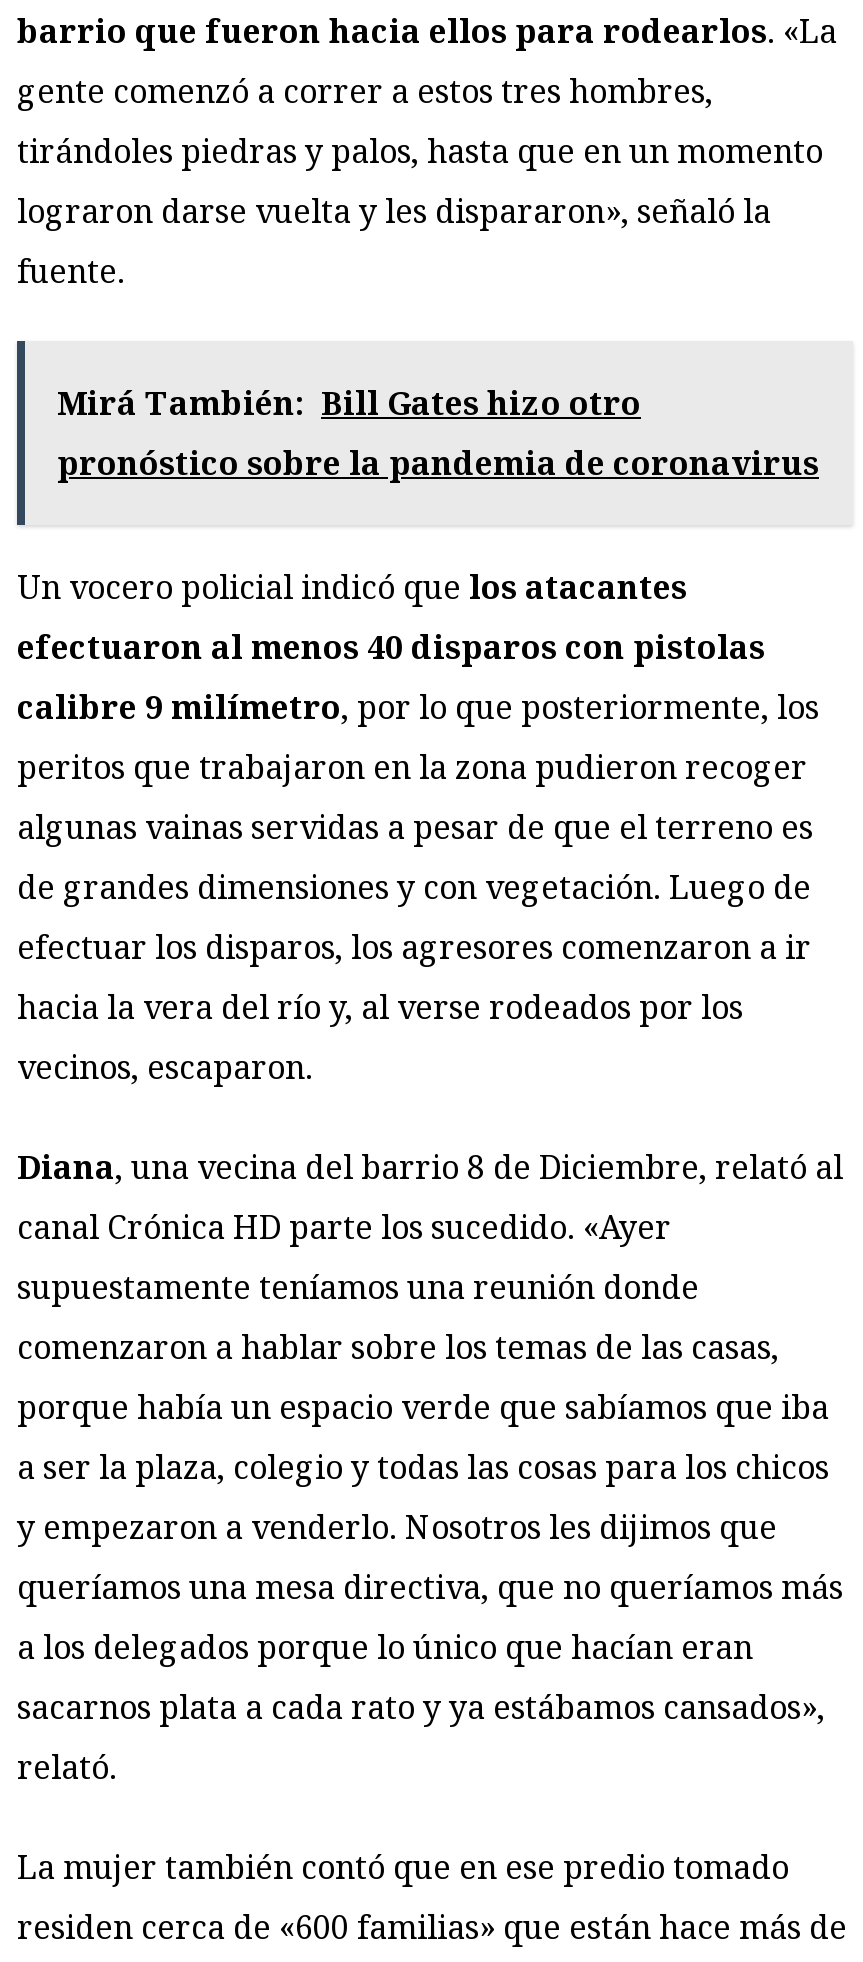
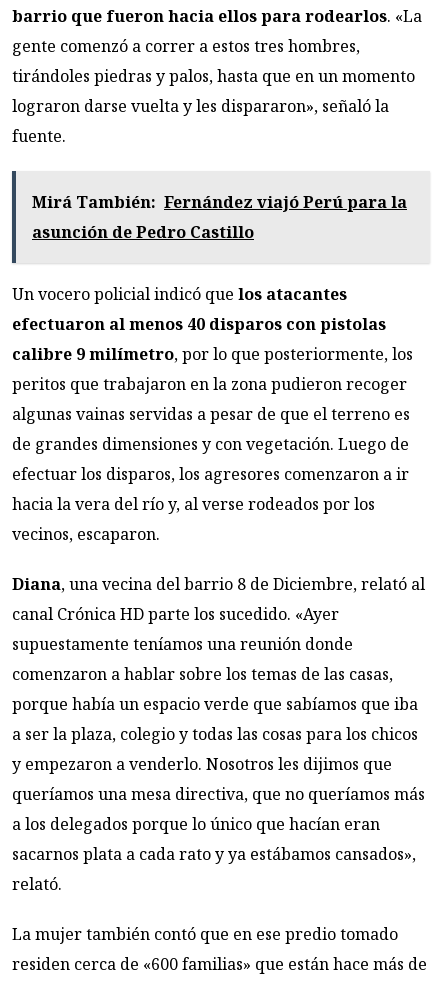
- Mirá También: Bill Gates hizo otro
- pronóstico sobre la pandemia de coronavirus
+ Mirá También: Fernández viajó Perú para la
+ asunción de Pedro Castillo
